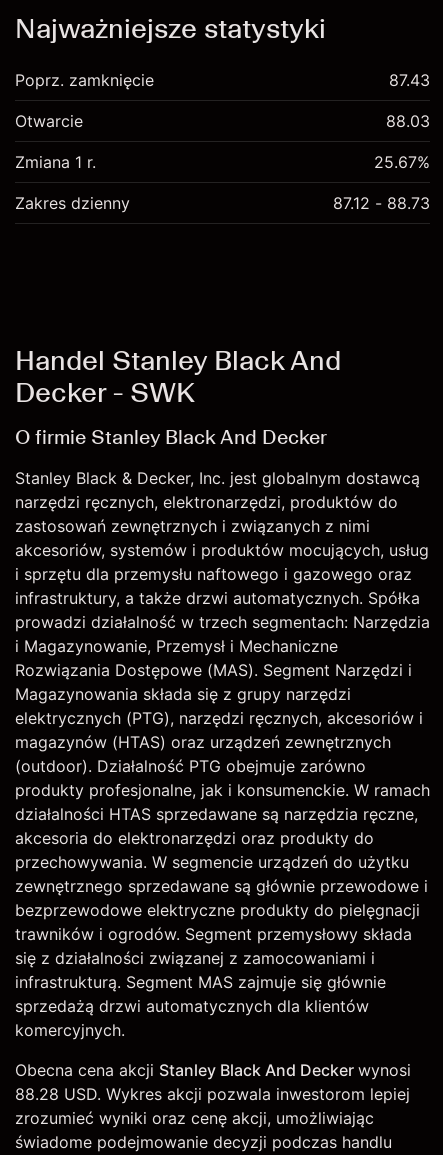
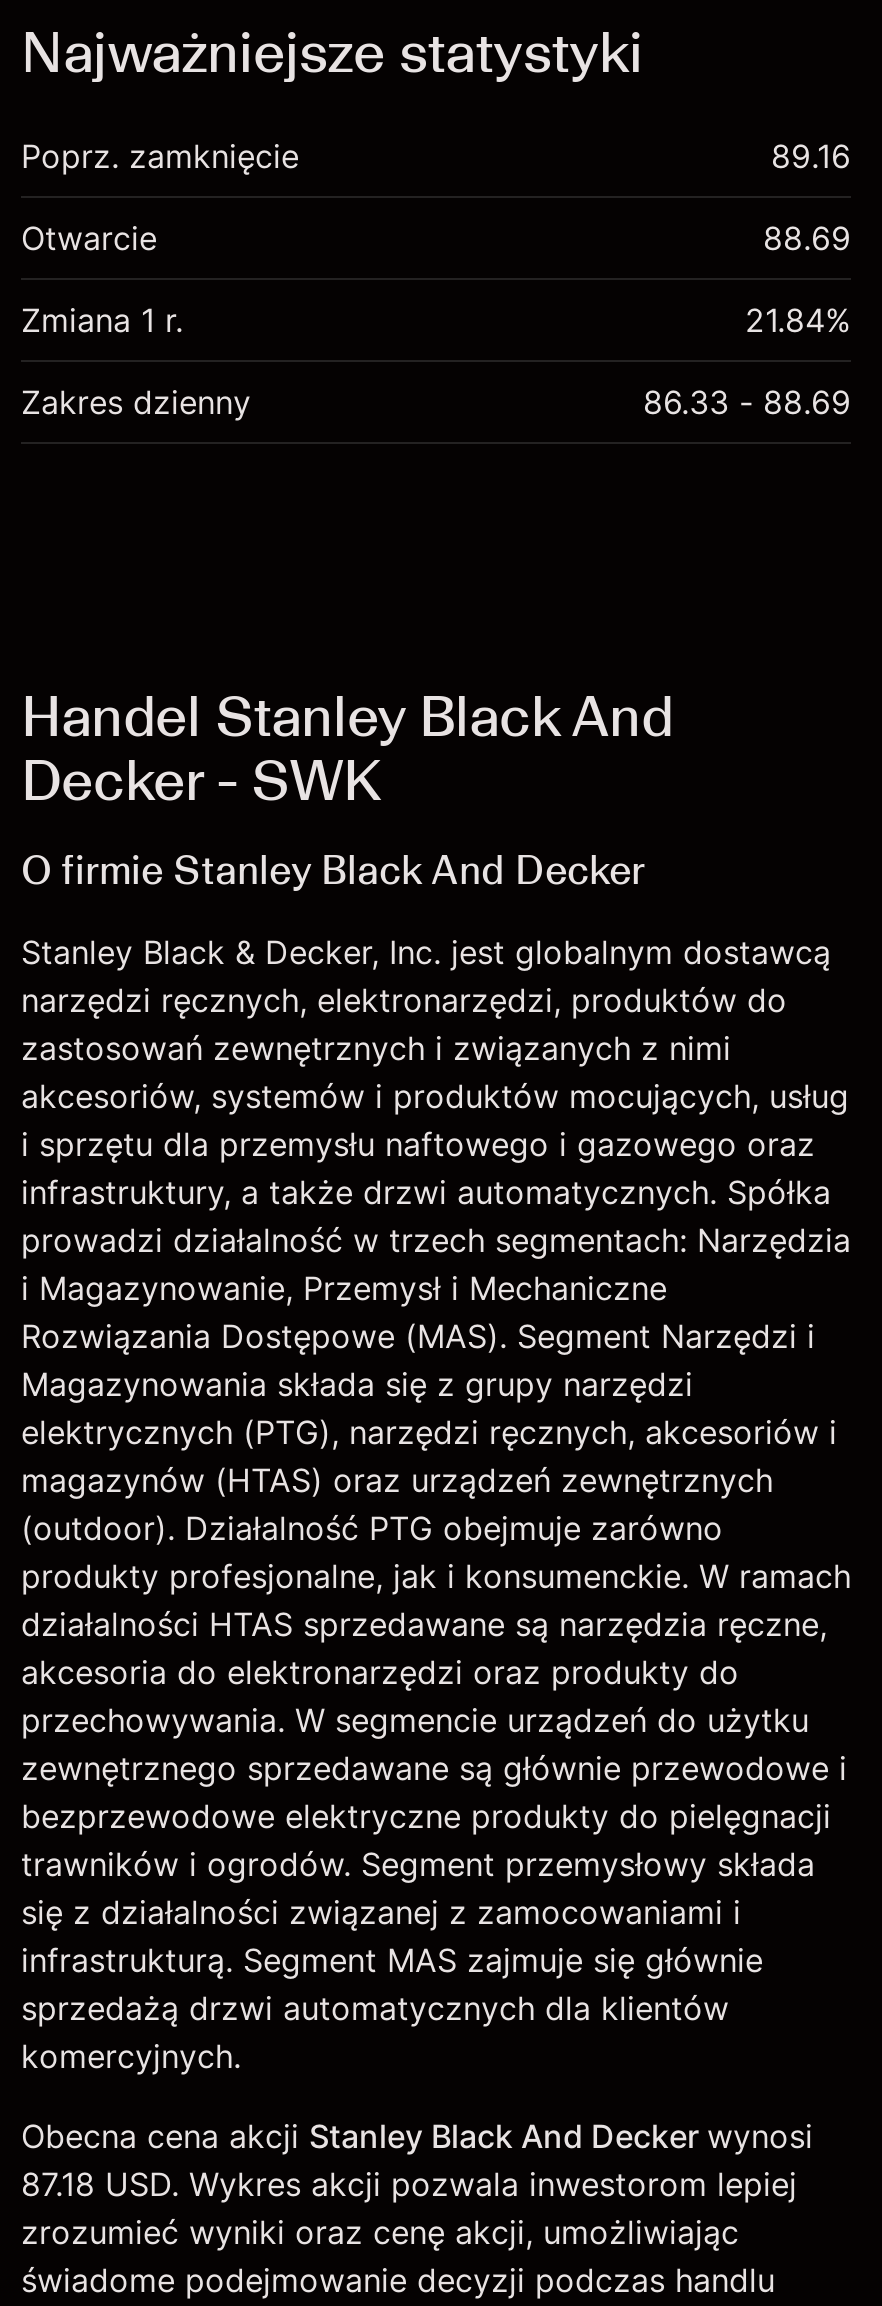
- 87.43
+ 89.16

- 88.03
+ 88.69

- 25.67%
+ 21.84%

- 87.12 - 88.73
+ 86.33 - 88.69

- 88.28 USD. Wykres akcji pozwala inwestorom lepiej
+ 87.18 USD. Wykres akcji pozwala inwestorom lepiej
